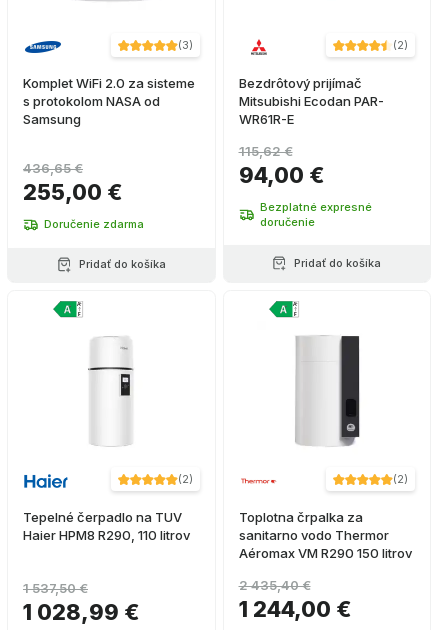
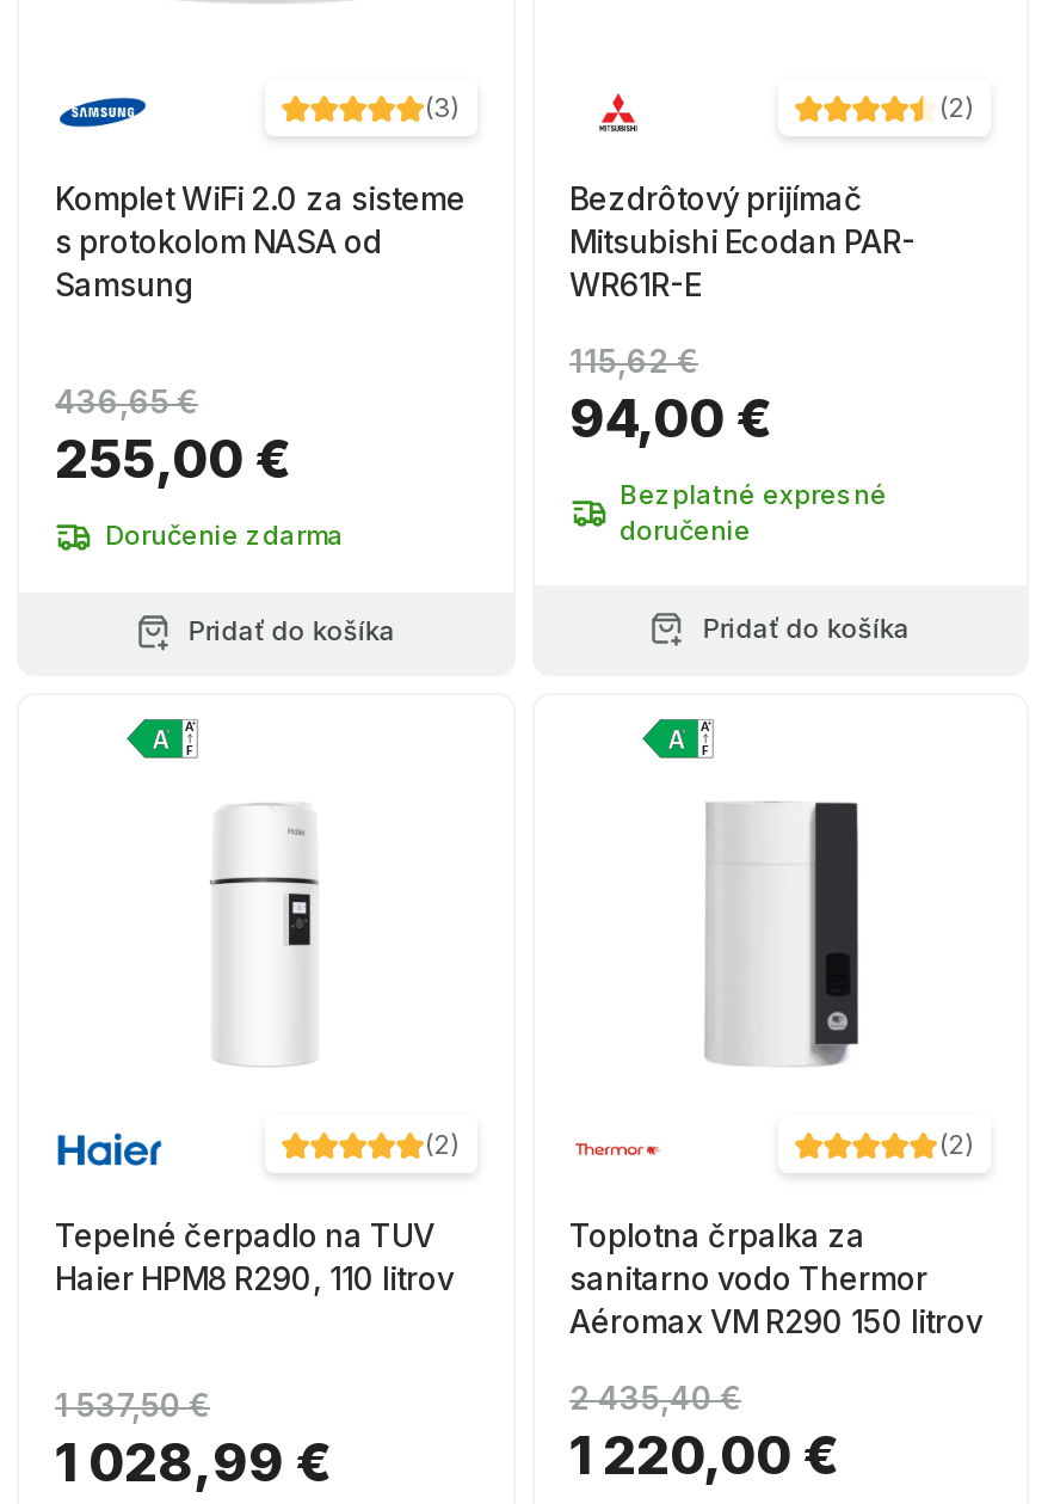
- 1 244,00 €
+ 1 220,00 €
